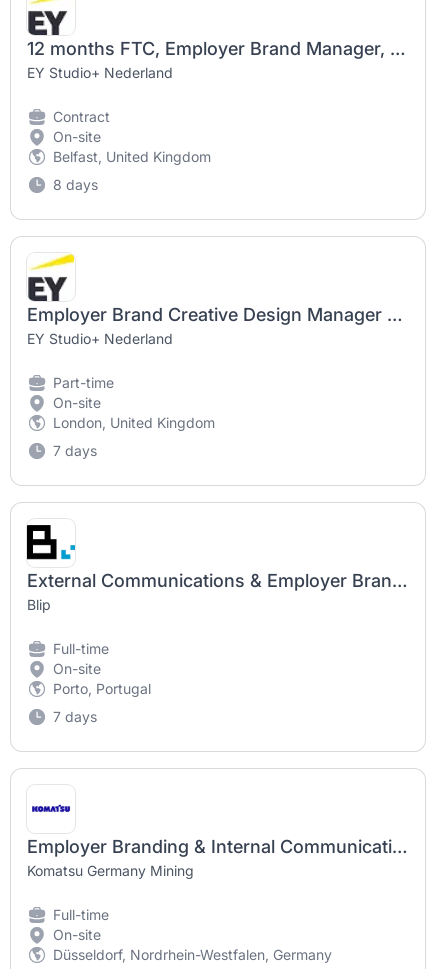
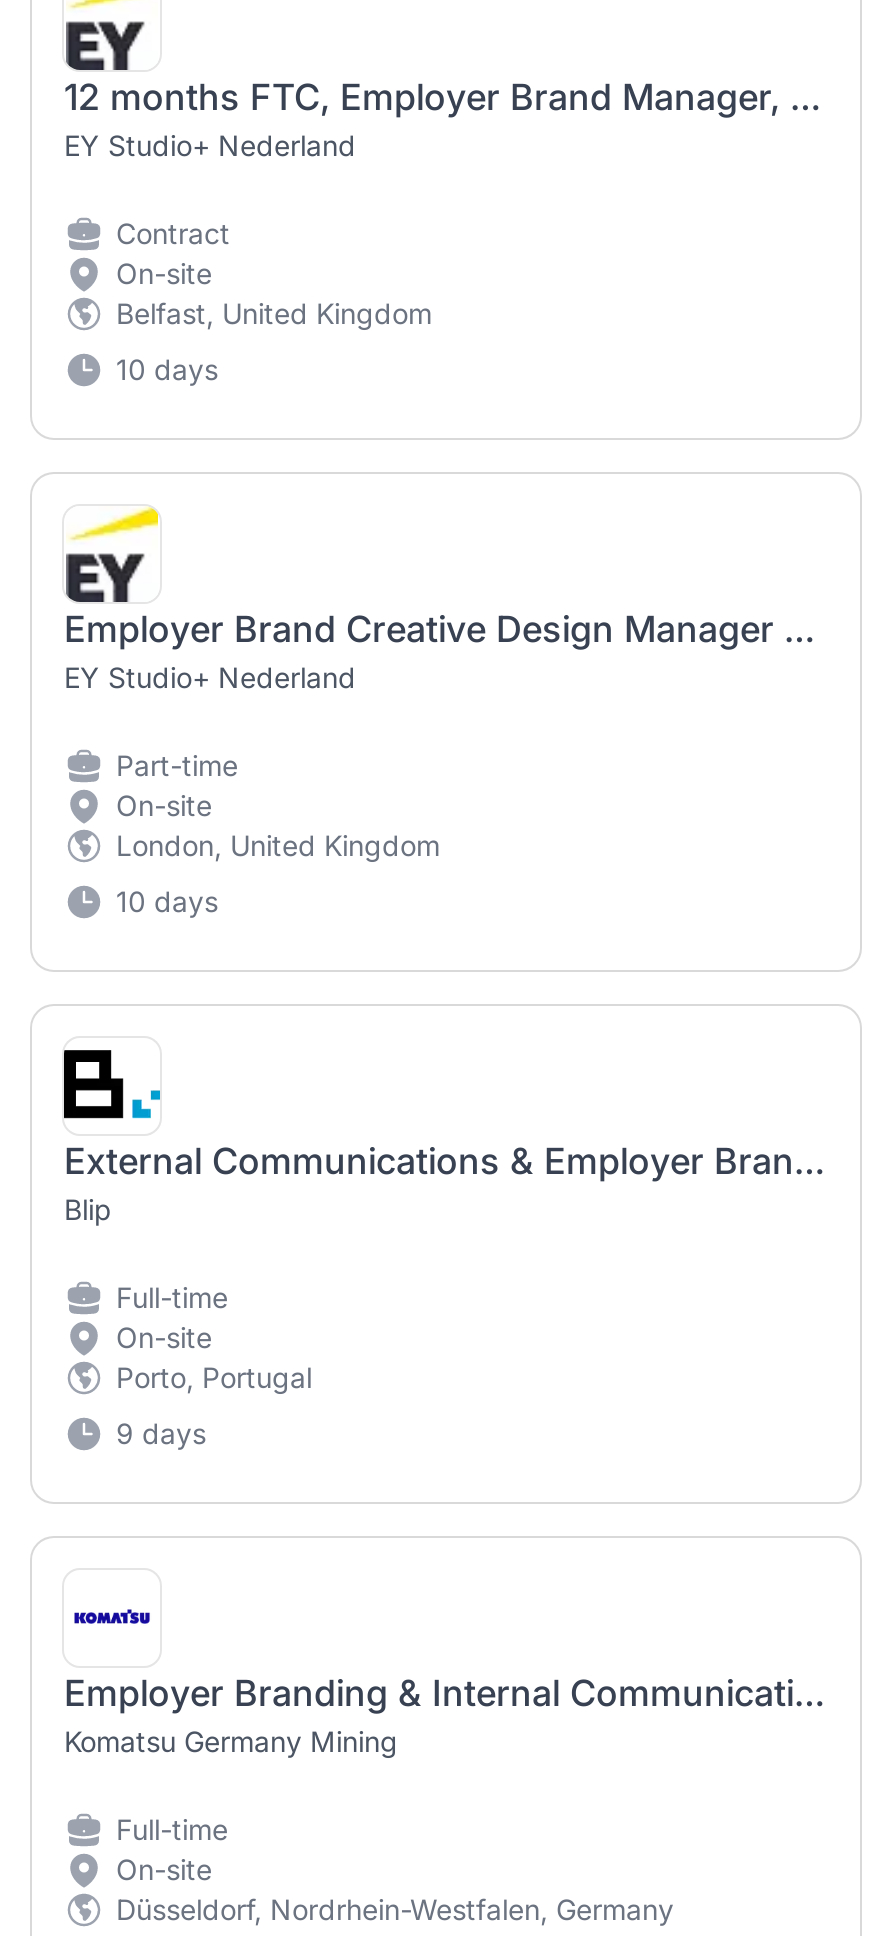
- 8 days
+ 10 days

- 7 days
+ 10 days

- 7 days
+ 9 days
